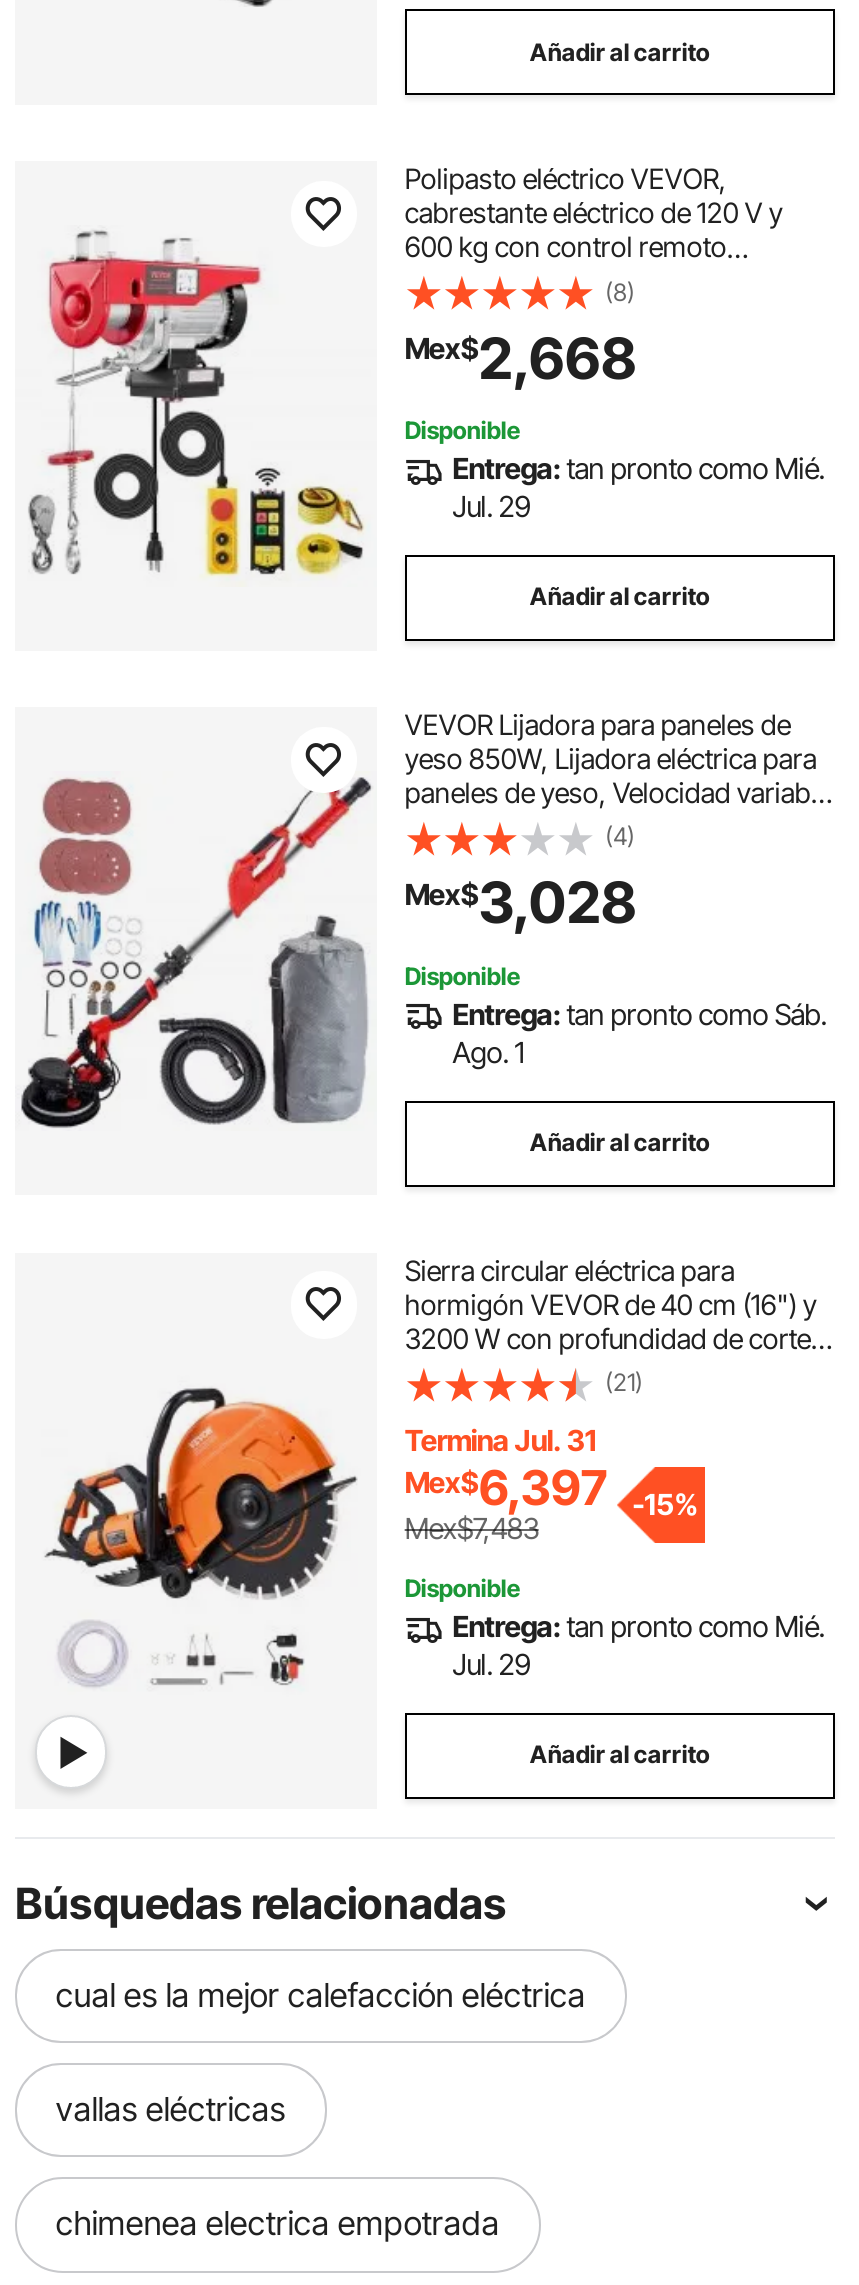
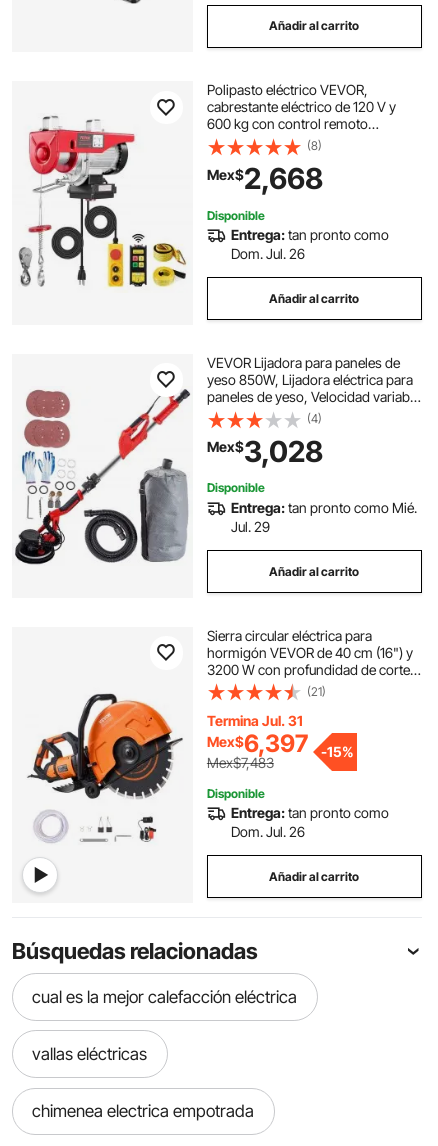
- Entrega: tan pronto como Mié.
- Jul. 29
+ Entrega: tan pronto como
+ Dom. Jul. 26

- Entrega: tan pronto como Sáb.
- Ago. 1
+ Entrega: tan pronto como Mié.
+ Jul. 29

- Entrega: tan pronto como Mié.
- Jul. 29
+ Entrega: tan pronto como
+ Dom. Jul. 26
